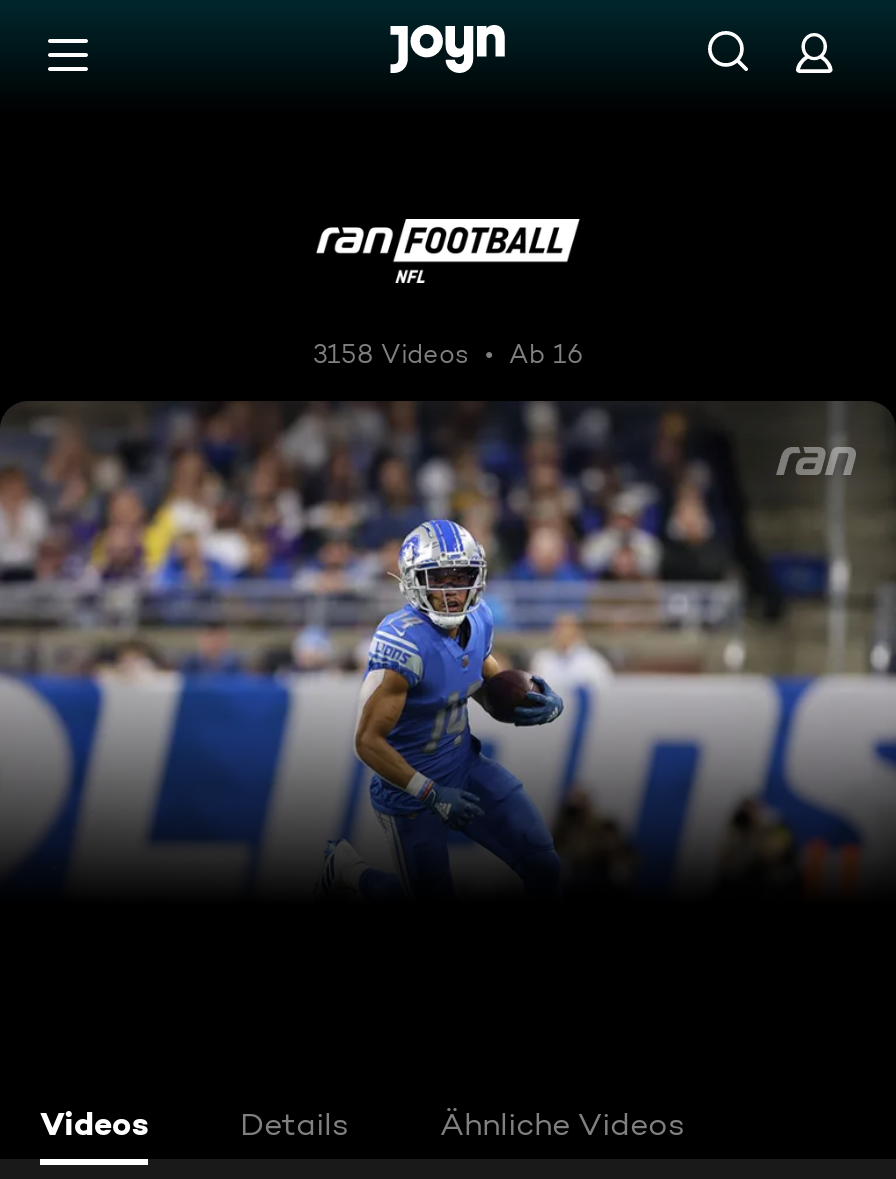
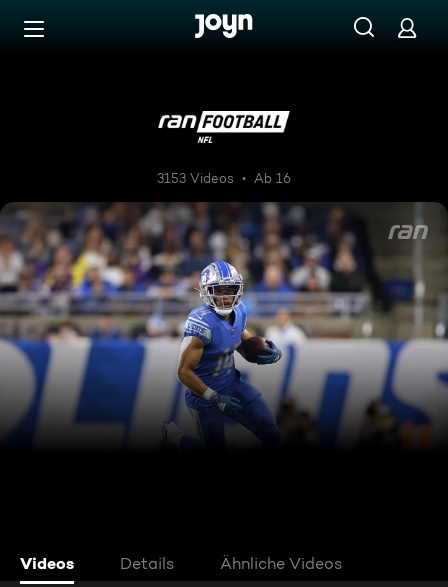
- 3158 Videos Ab 16
+ 3153 Videos Ab 16
